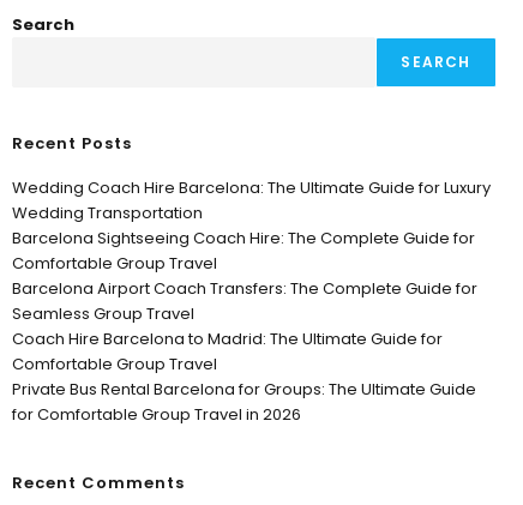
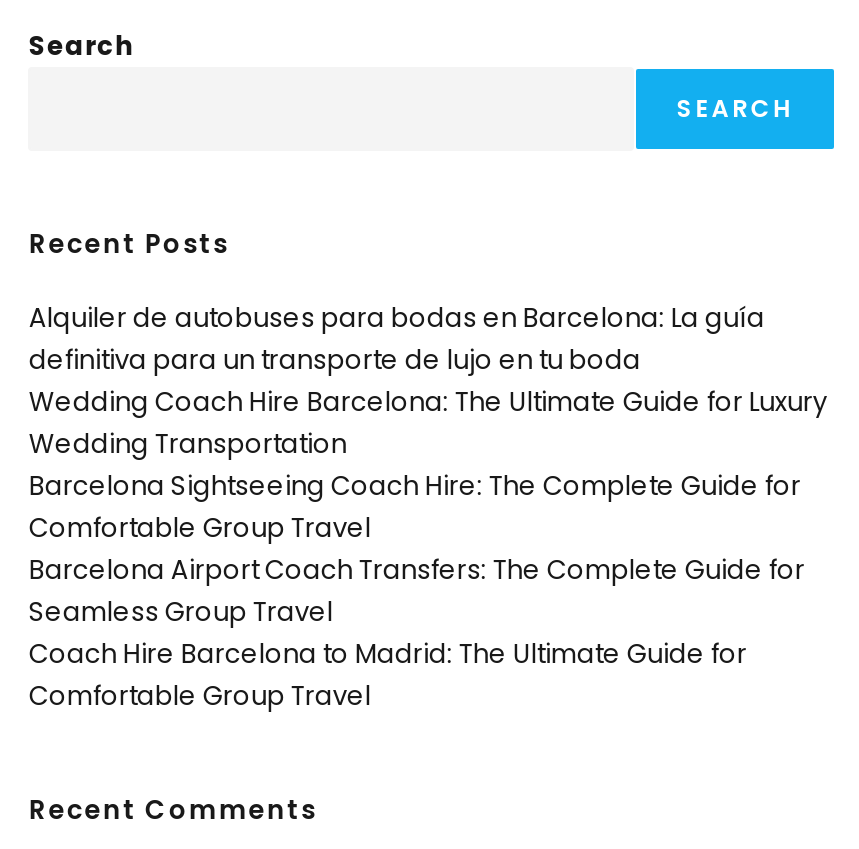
+ Alquiler de autobuses para bodas en Barcelona: La guía
+ definitiva para un transporte de lujo en tu boda

moved down: Wedding Coach Hire Barcelona: The Ultimate Guide for Luxury | Wedding Transportation | Barcelona Sightseeing Coach Hire: The Complete Guide for | Comfortable Group Travel | Barcelona Airport Coach Transfers: The Complete Guide for | Seamless Group Travel | Coach Hire Barcelona to Madrid: The Ultimate Guide for | Comfortable Group Travel

- Private Bus Rental Barcelona for Groups: The Ultimate Guide
- for Comfortable Group Travel in 2026
